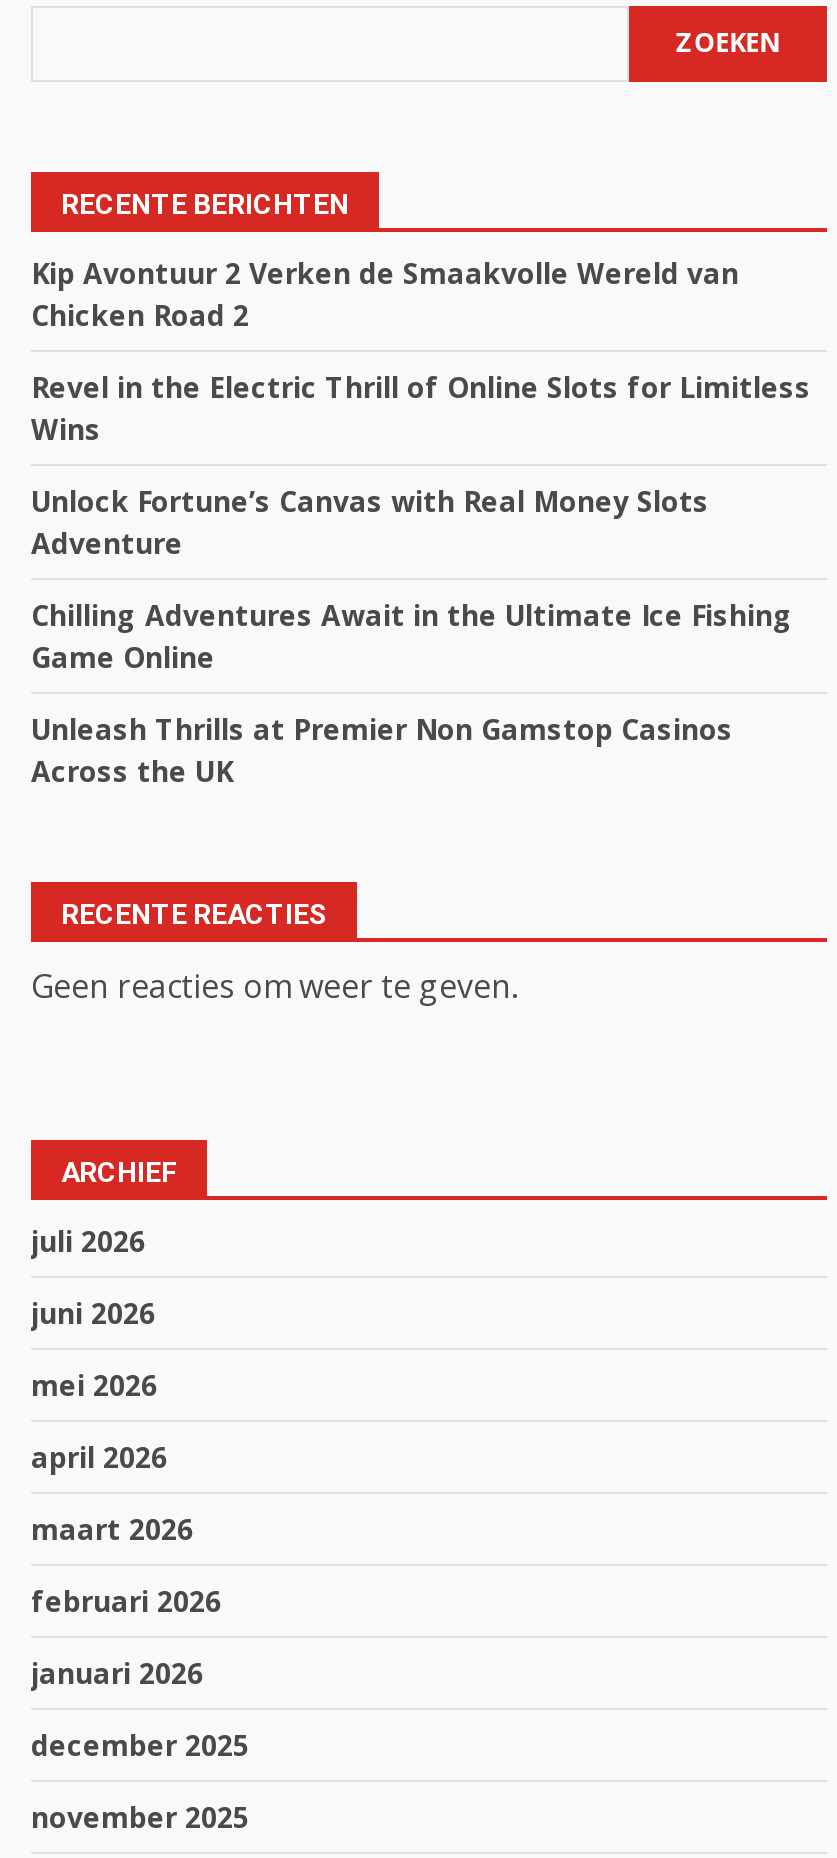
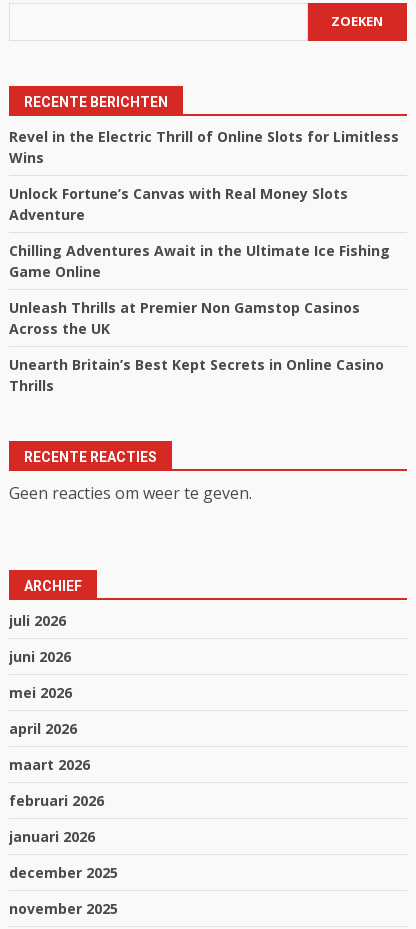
- Kip Avontuur 2 Verken de Smaakvolle Wereld van
- Chicken Road 2

moved up: Revel in the Electric Thrill of Online Slots for Limitless | Wins | Unlock Fortune’s Canvas with Real Money Slots | Adventure | Chilling Adventures Await in the Ultimate Ice Fishing | Game Online | Unleash Thrills at Premier Non Gamstop Casinos | Across the UK

+ Unearth Britain’s Best Kept Secrets in Online Casino
+ Thrills
